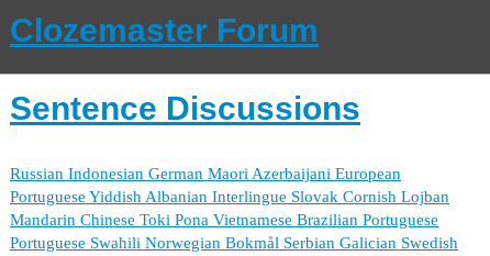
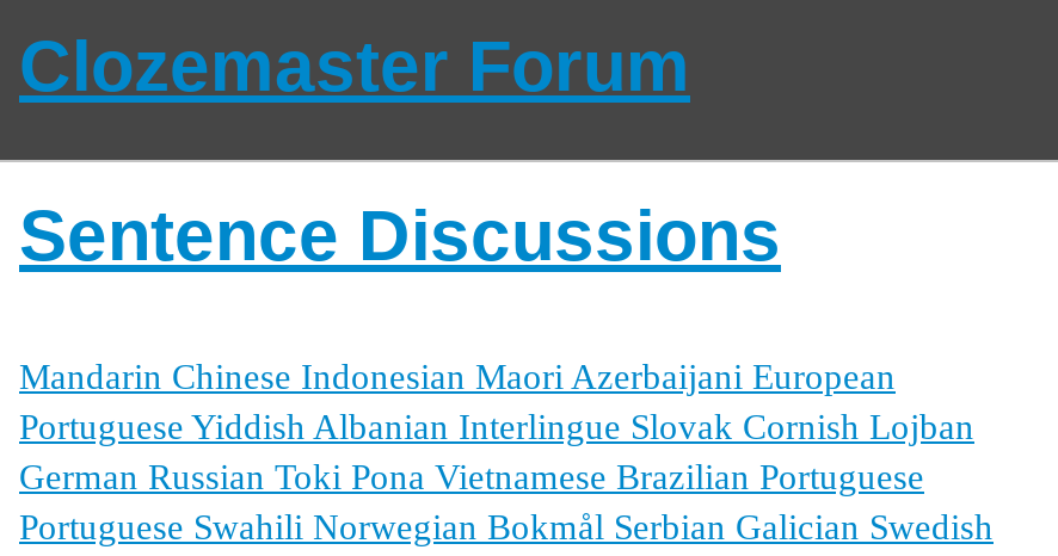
- Russian Indonesian German Maori Azerbaijani European
+ Mandarin Chinese Indonesian Maori Azerbaijani European

- Mandarin Chinese Toki Pona Vietnamese Brazilian Portuguese
+ German Russian Toki Pona Vietnamese Brazilian Portuguese
